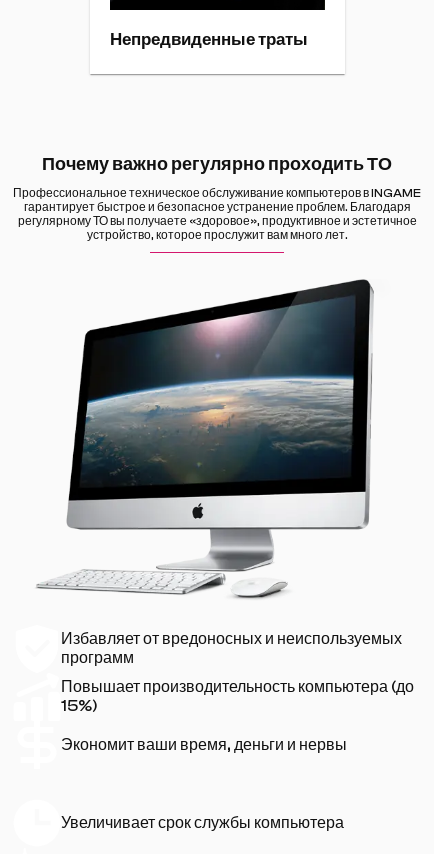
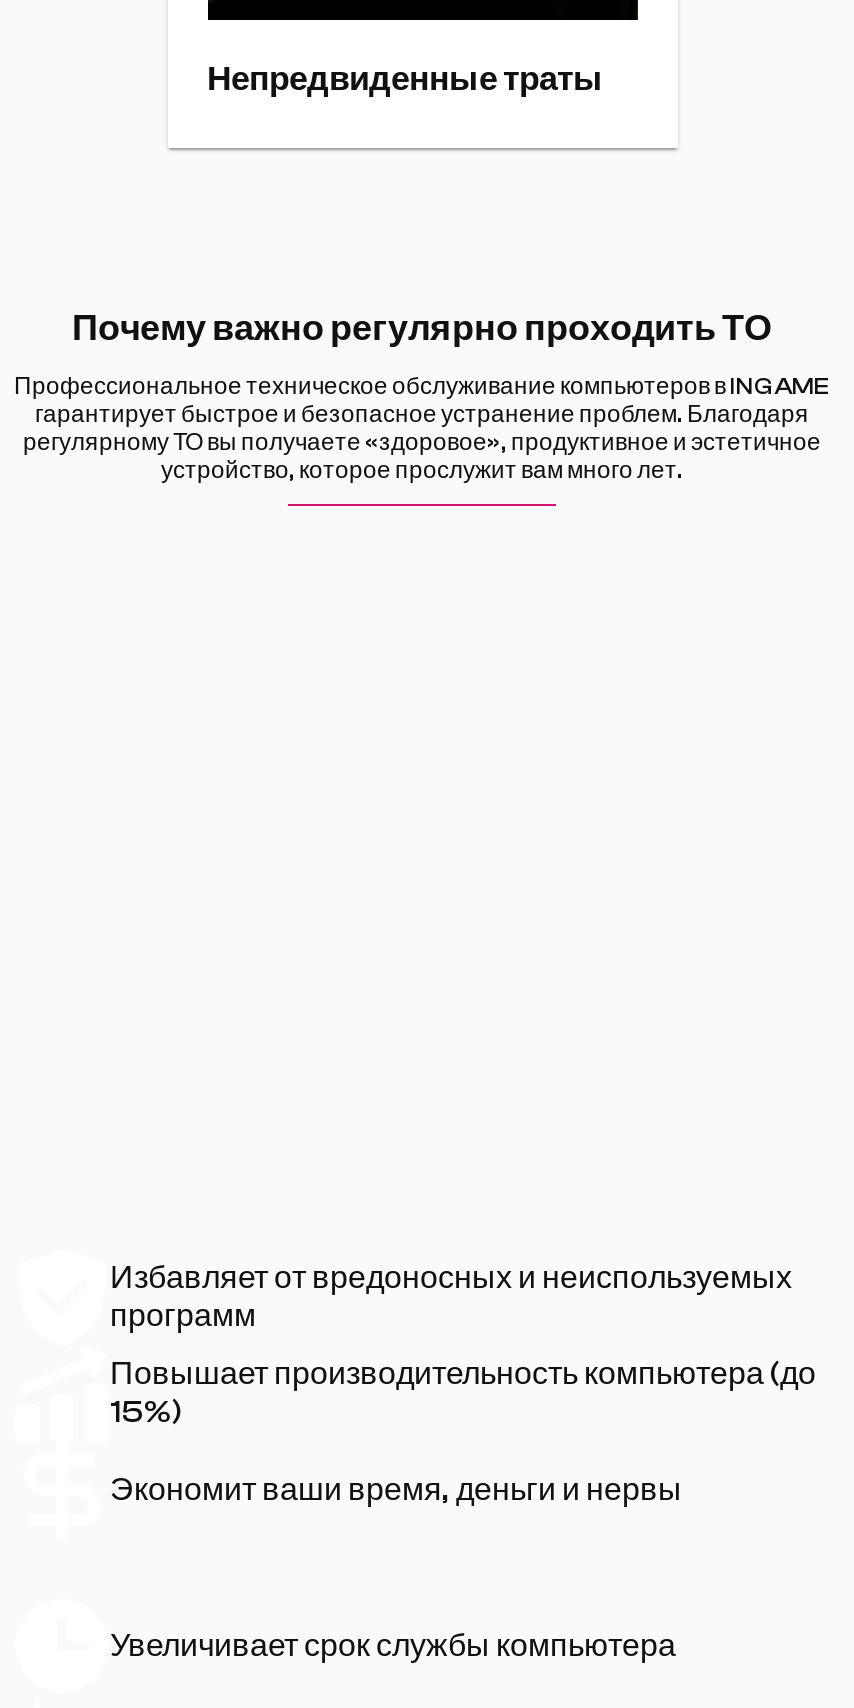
- [image]
